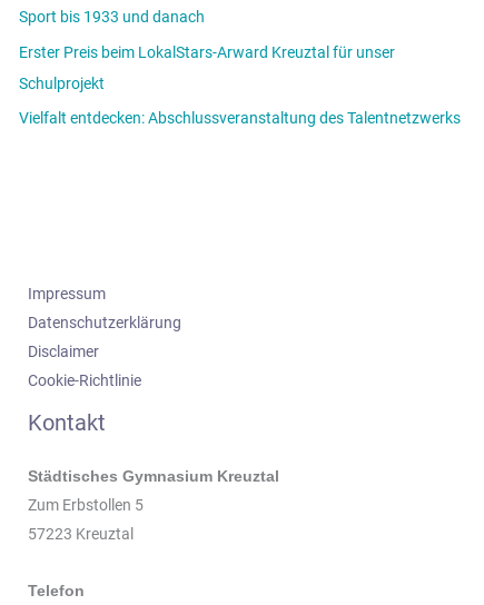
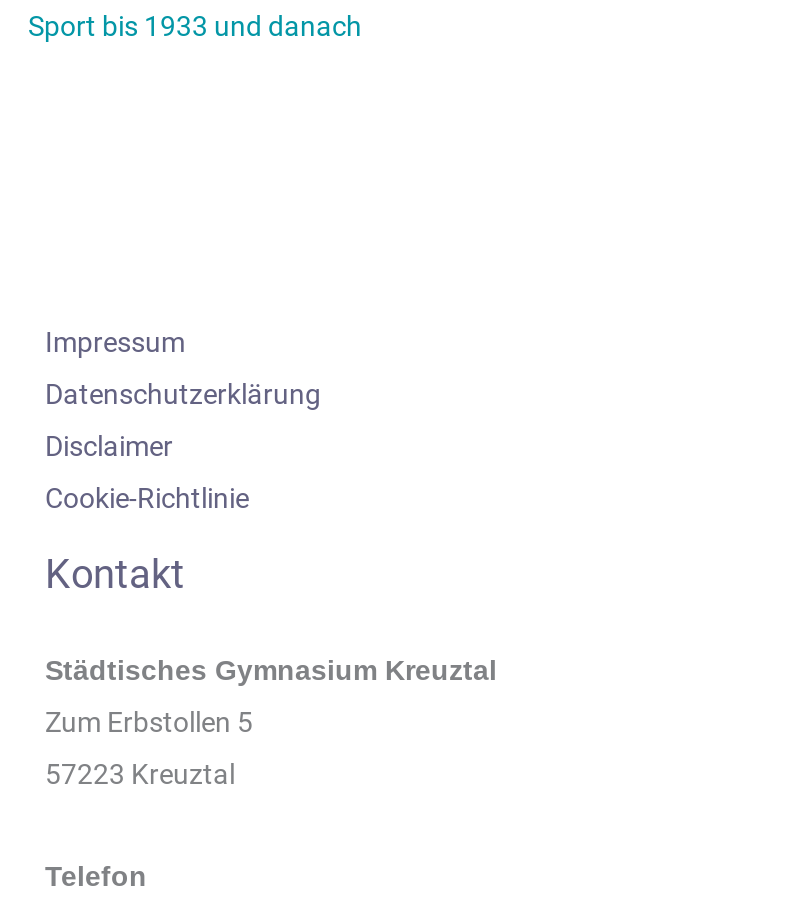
- Erster Preis beim LokalStars-Arward Kreuztal für unser
- Schulprojekt
- Vielfalt entdecken: Abschlussveranstaltung des Talentnetzwerks
